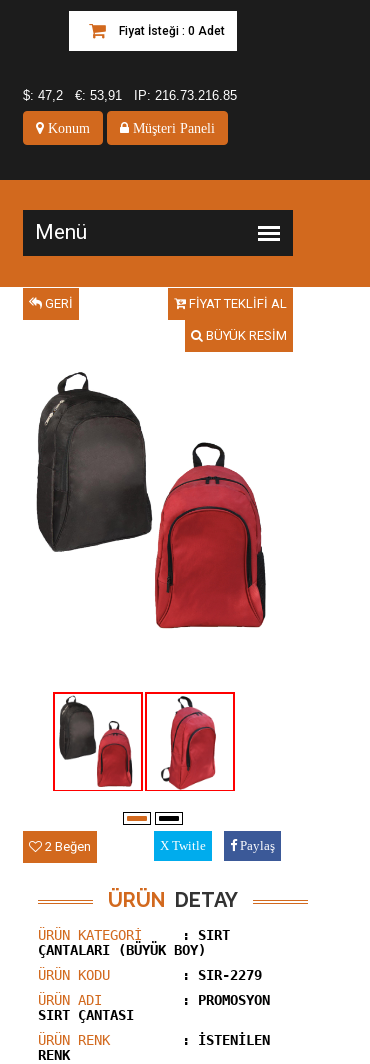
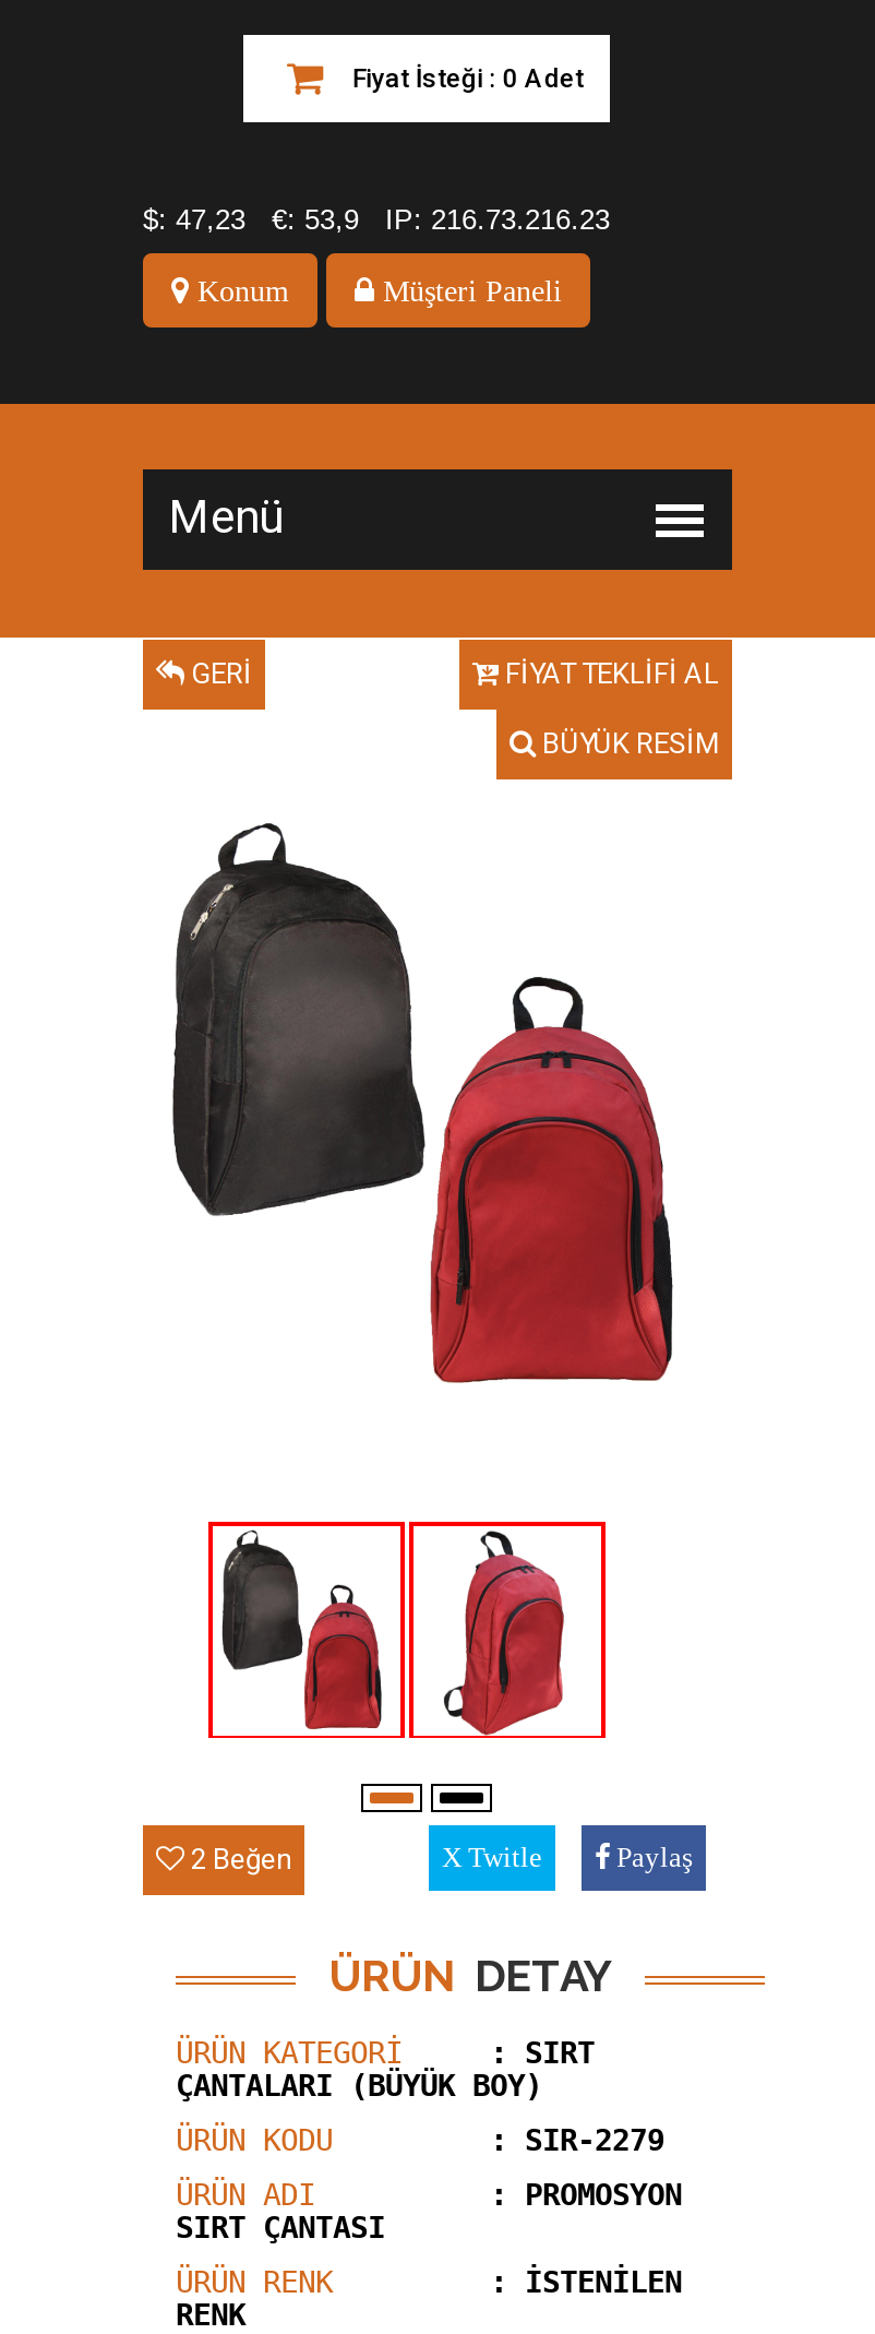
- $: 47,2
+ $: 47,23

- €: 53,91
+ €: 53,9

- IP: 216.73.216.85
+ IP: 216.73.216.23
